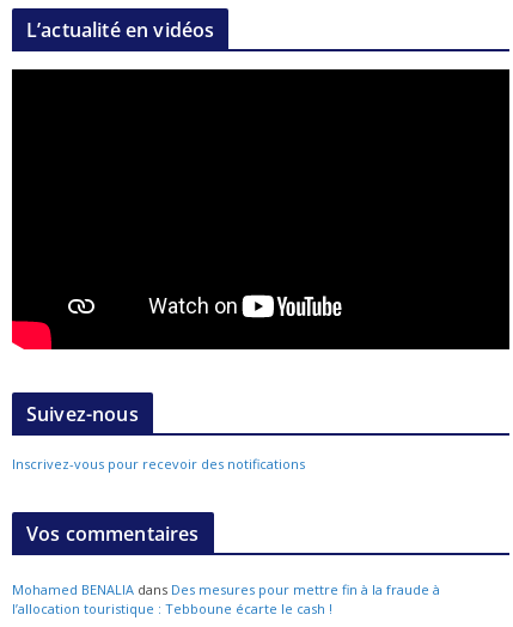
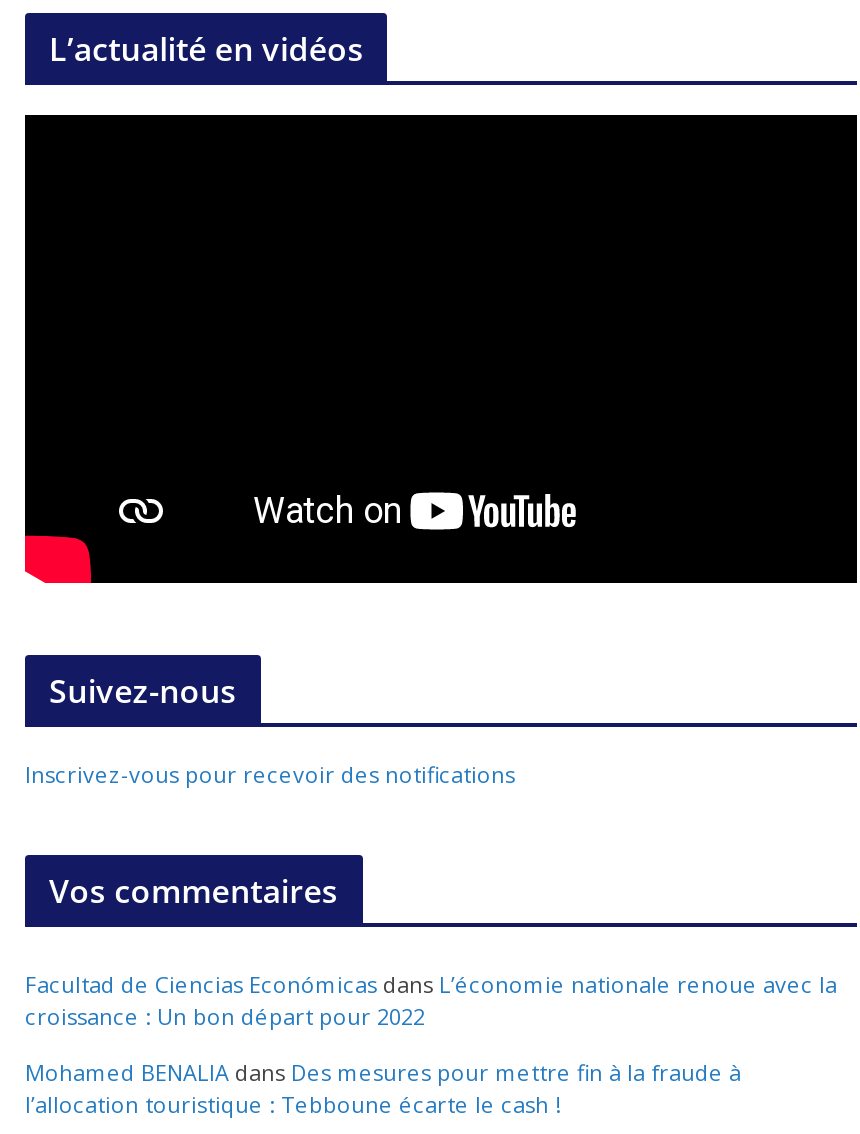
+ Facultad de Ciencias Económicas dans L’économie nationale renoue avec la
+ croissance : Un bon départ pour 2022
